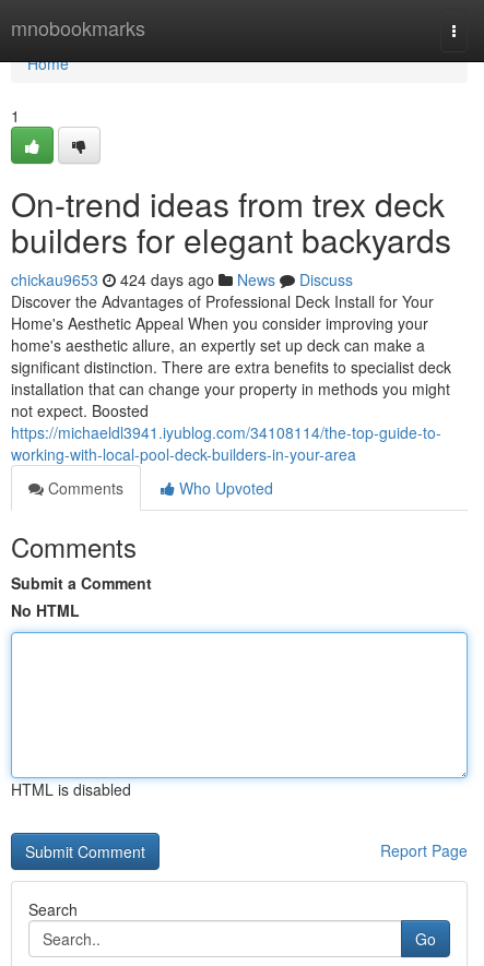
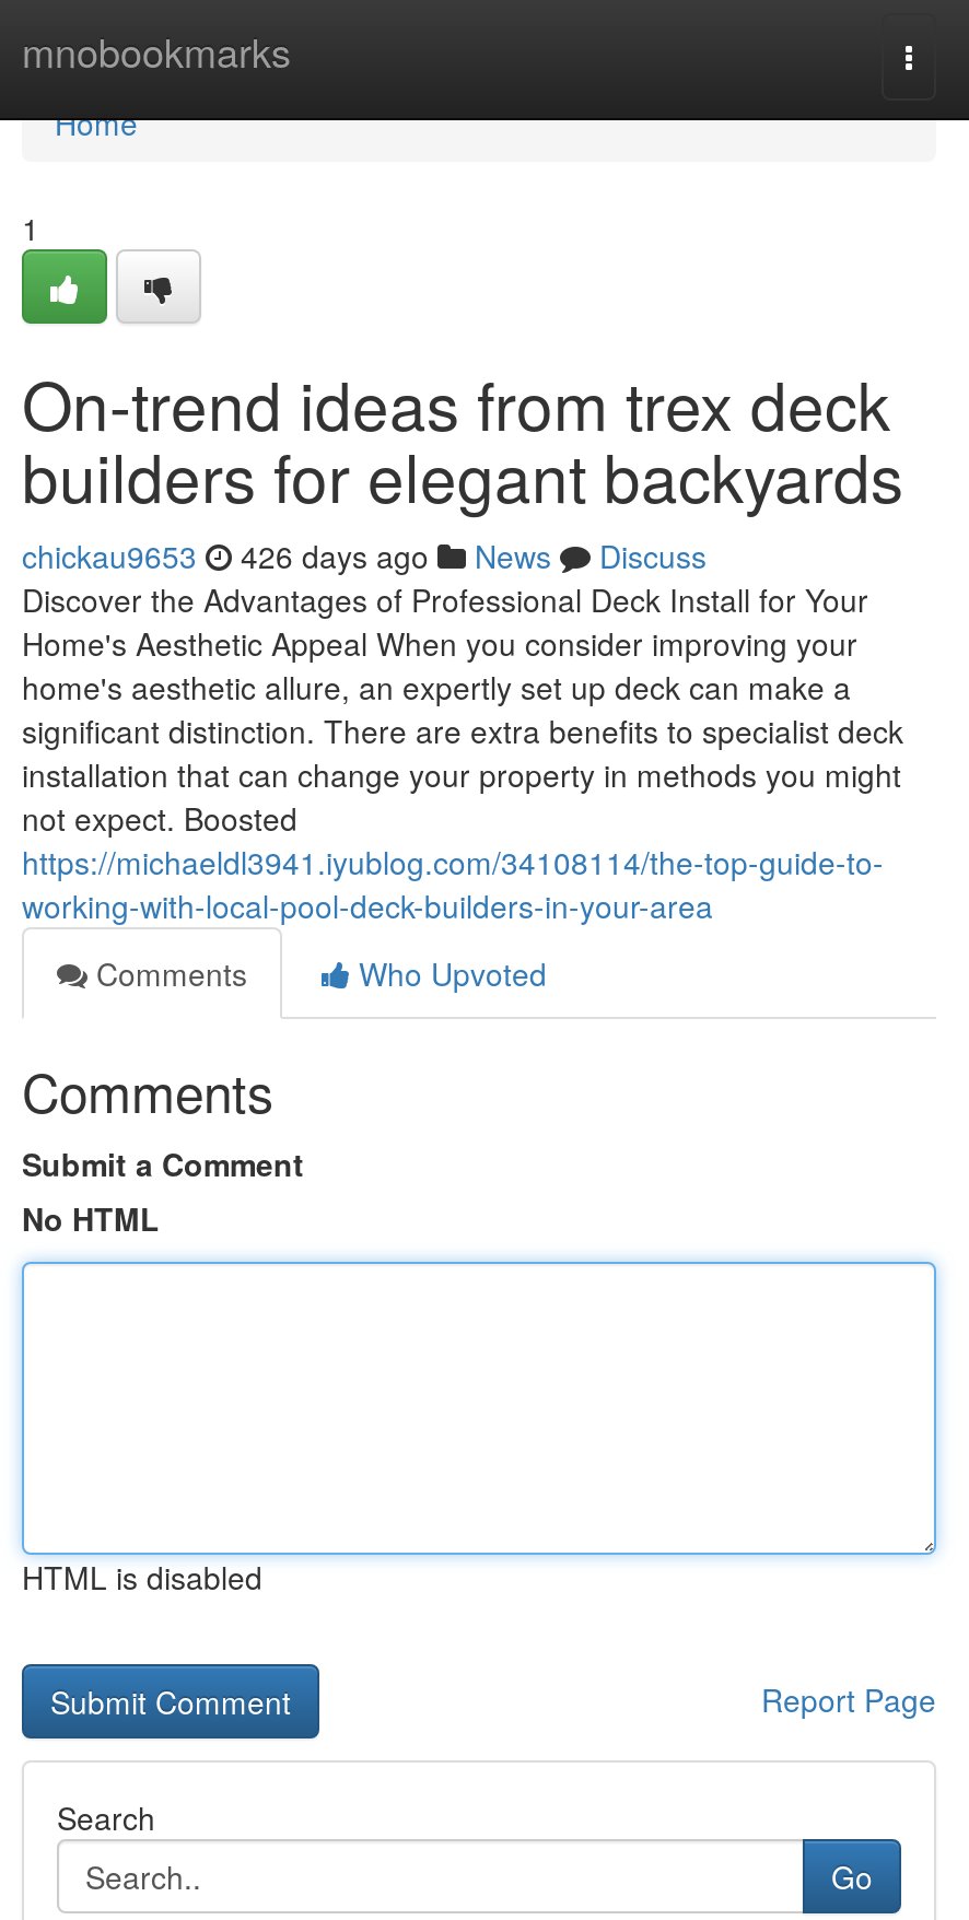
- chickau9653 424 days ago News Discuss
+ chickau9653 426 days ago News Discuss
